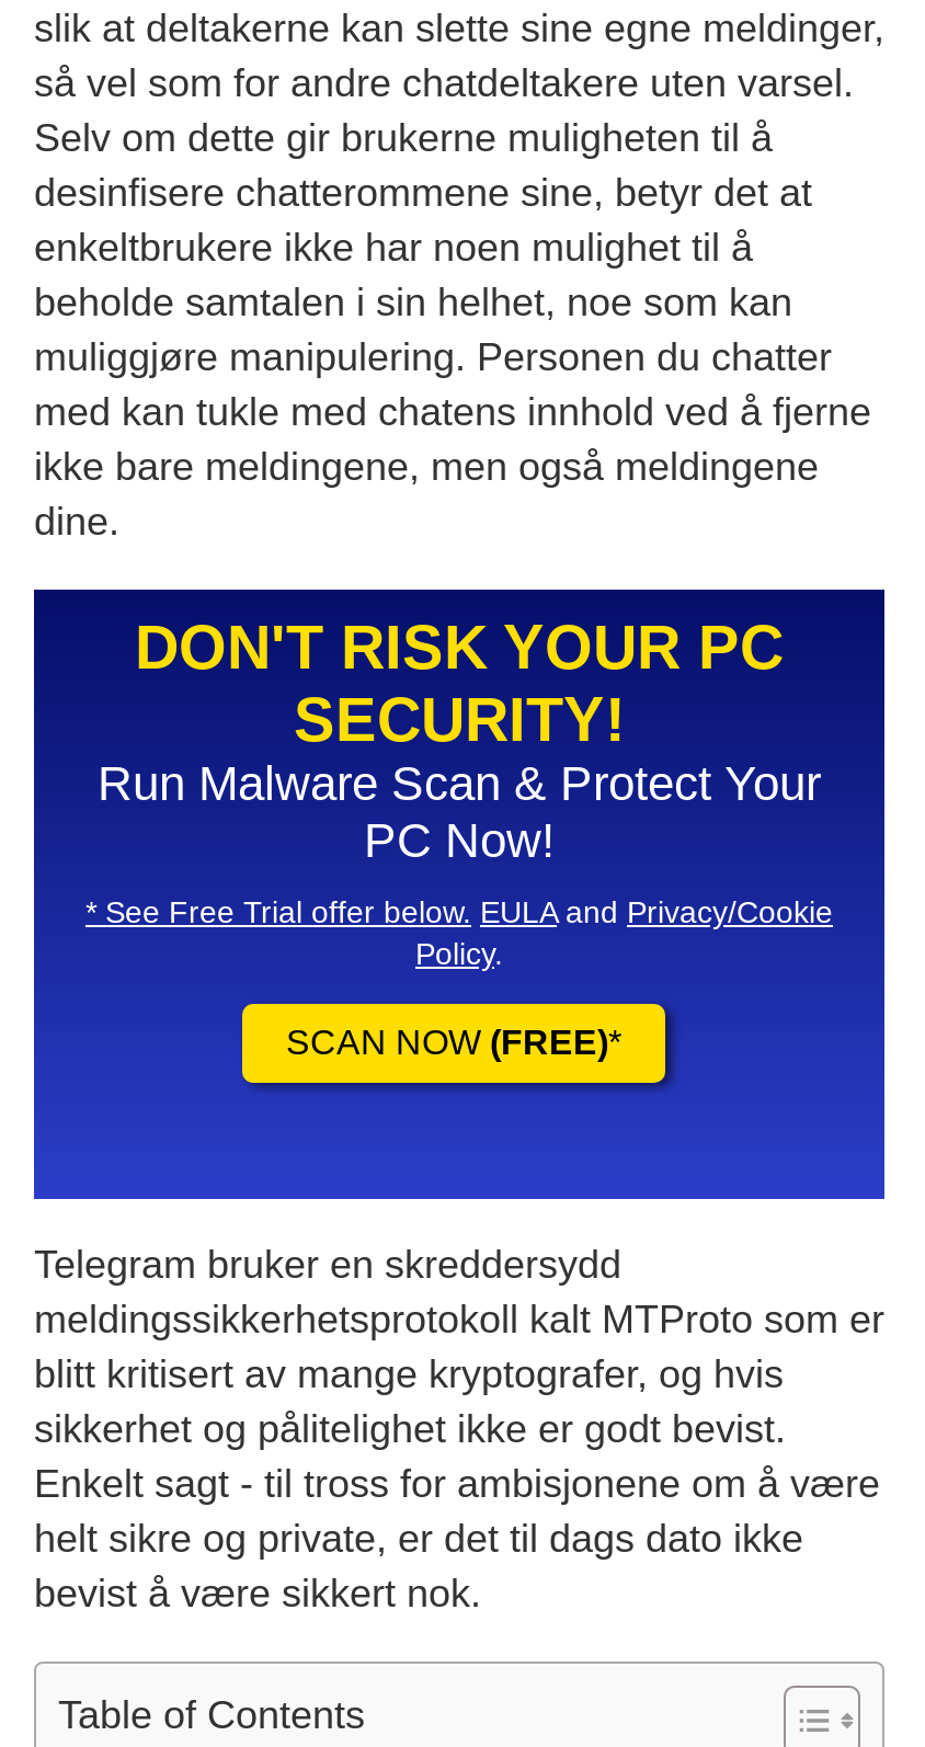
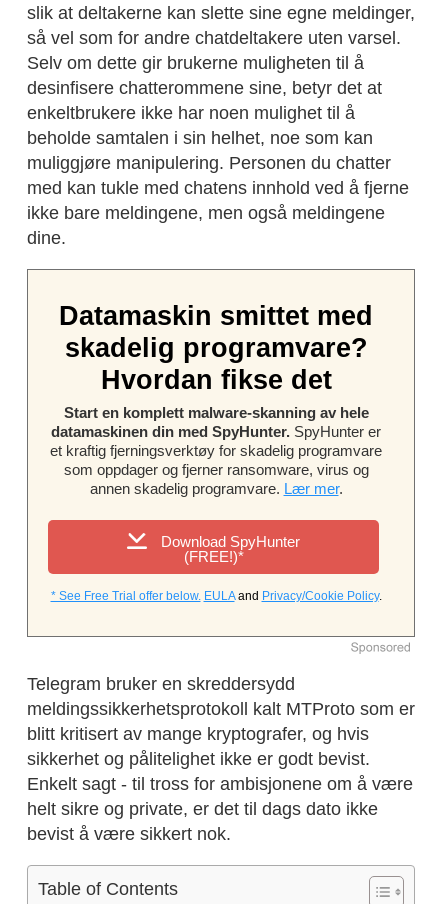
- [image]
- DON'T RISK YOUR PC
- SECURITY!
- Run Malware Scan & Protect Your
- PC Now!
+ [image]
+ Datamaskin smittet med
+ skadelig programvare?
+ Hvordan fikse det
+ Start en komplett malware-skanning av hele
+ datamaskinen din med SpyHunter. SpyHunter er
+ et kraftig fjerningsverktøy for skadelig programvare
+ som oppdager og fjerner ransomware, virus og
+ annen skadelig programvare. Lær mer.

- * See Free Trial offer below. EULA and Privacy/Cookie
- Policy.
+ Download SpyHunter
+ (FREE!)*

- SCAN NOW (FREE)*
+ * See Free Trial offer below. EULA andPrivacy/Cookie Policy.
